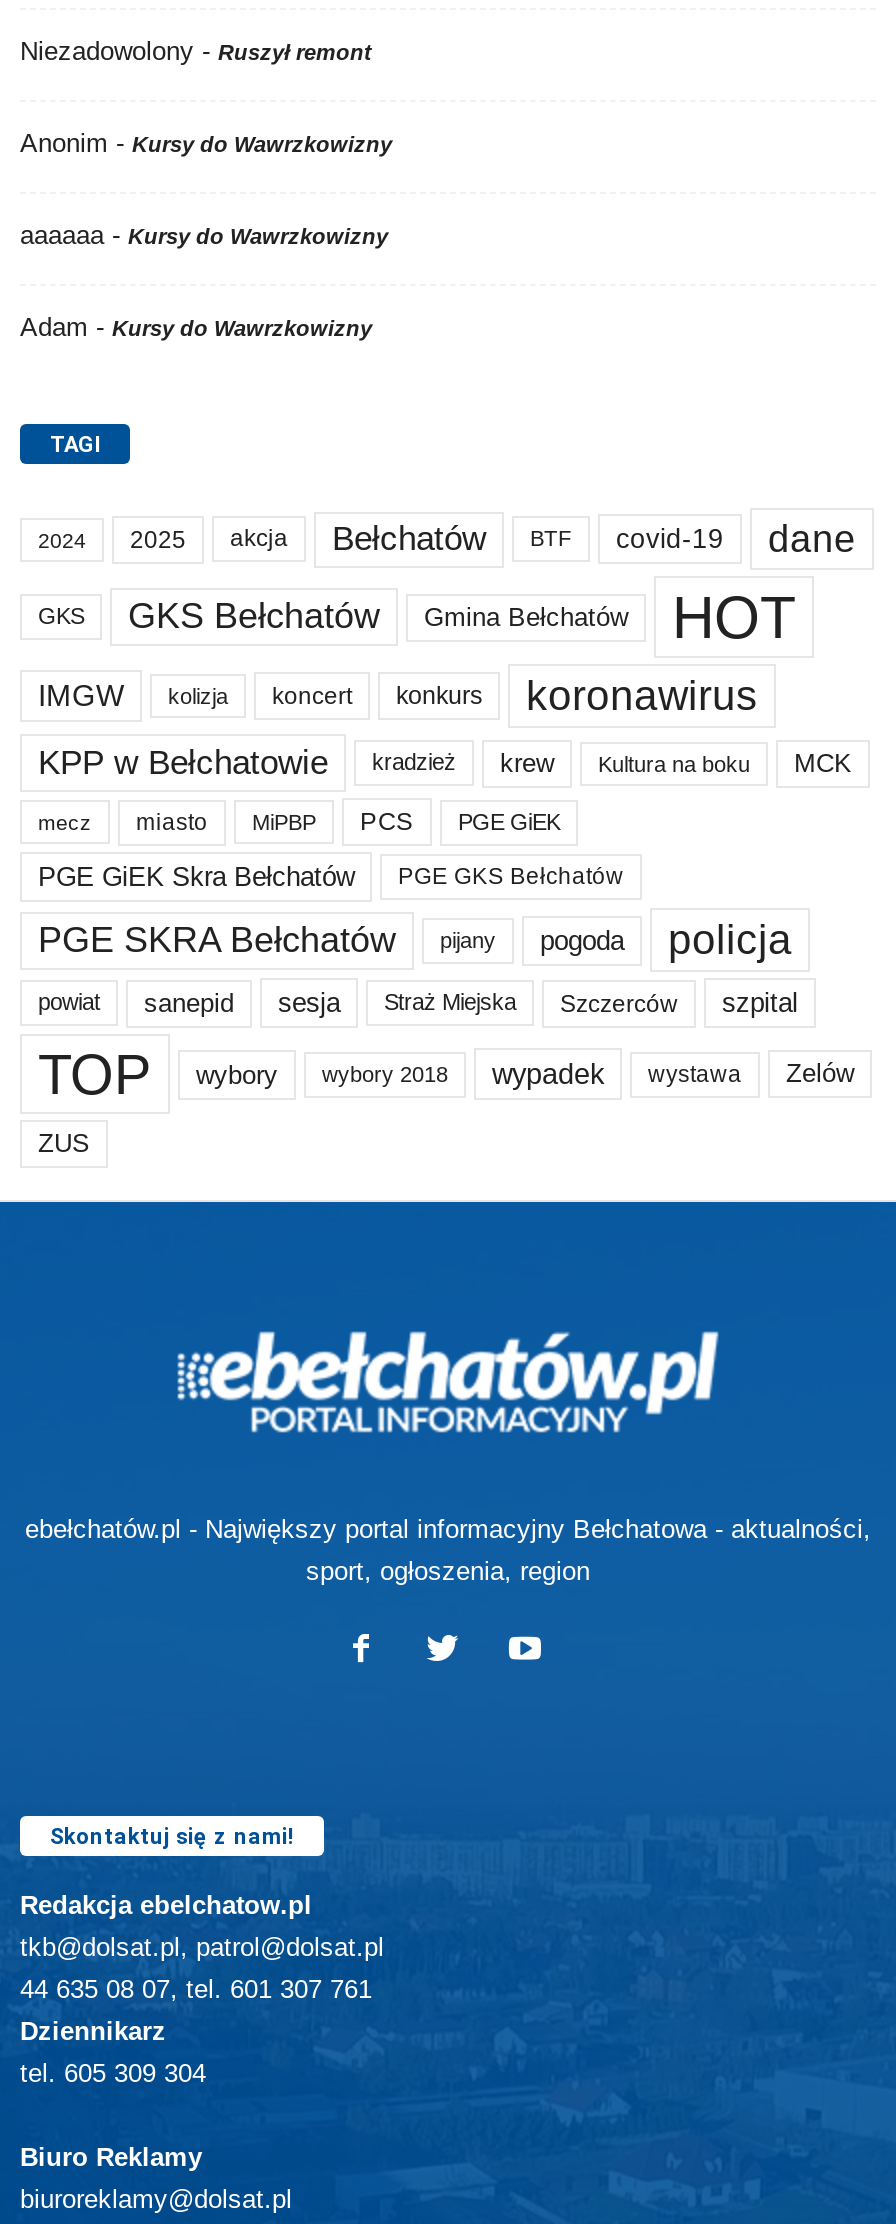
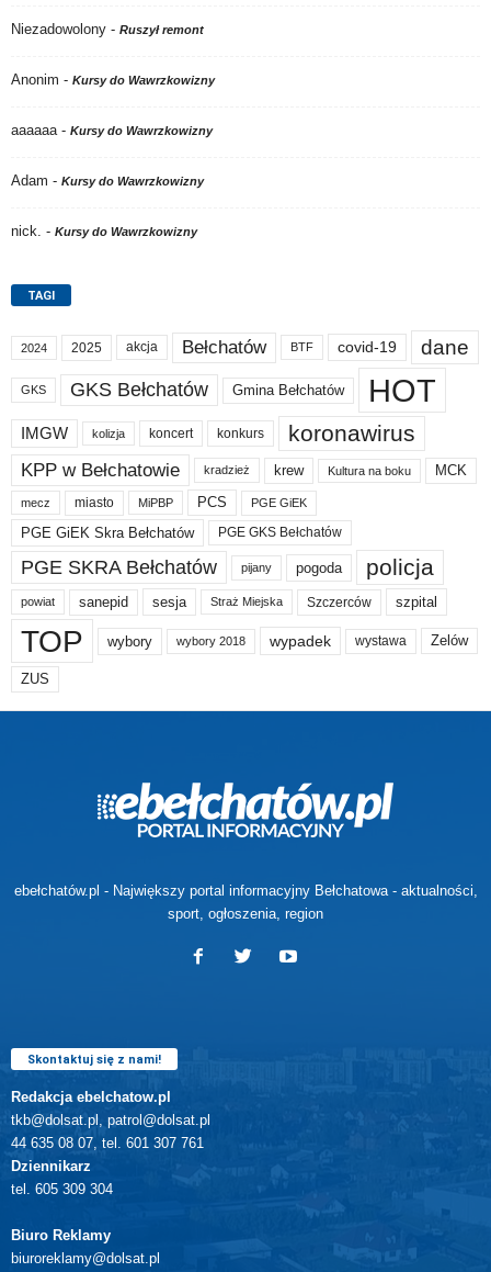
+ nick. - Kursy do Wawrzkowizny
